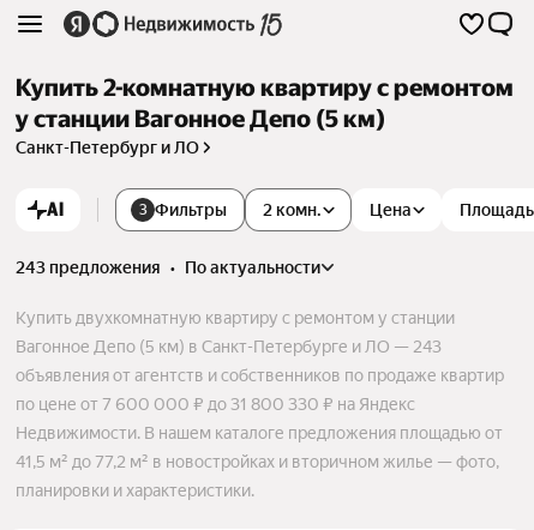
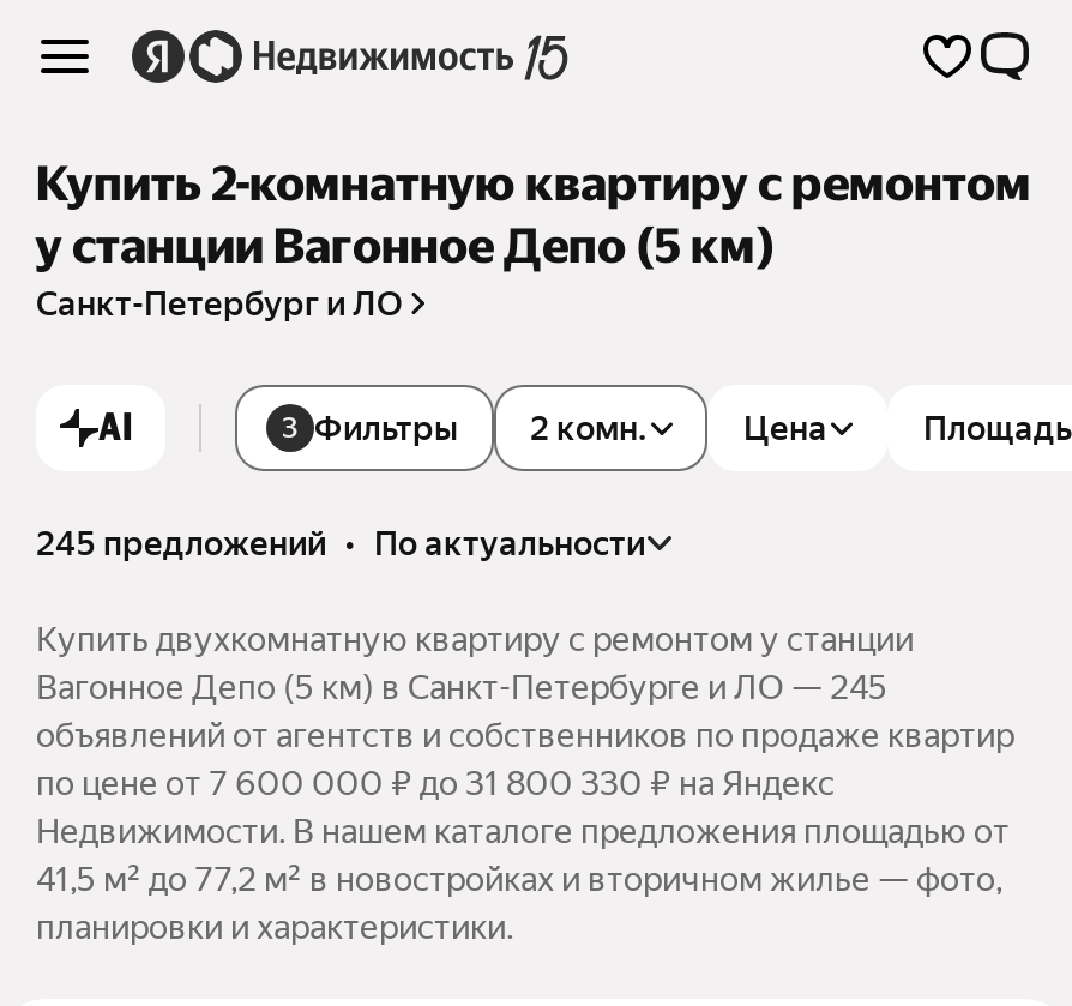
- 243 предложения • по актуальности
+ 245 предложений • по актуальности

- Вагонное Депо (5 км) в Санкт-Петербурге и ЛО — 243
+ Вагонное Депо (5 км) в Санкт-Петербурге и ЛО — 245

- объявления от агентств и собственников по продаже квартир
+ объявлений от агентств и собственников по продаже квартир
